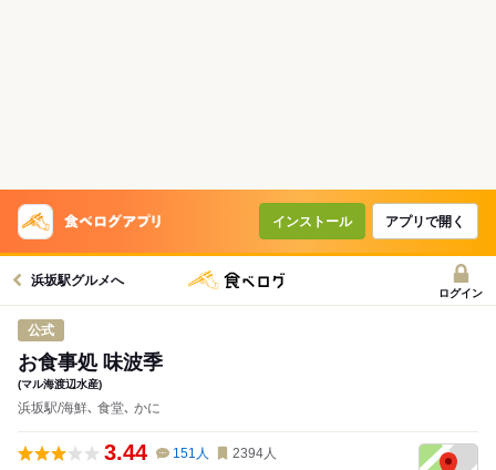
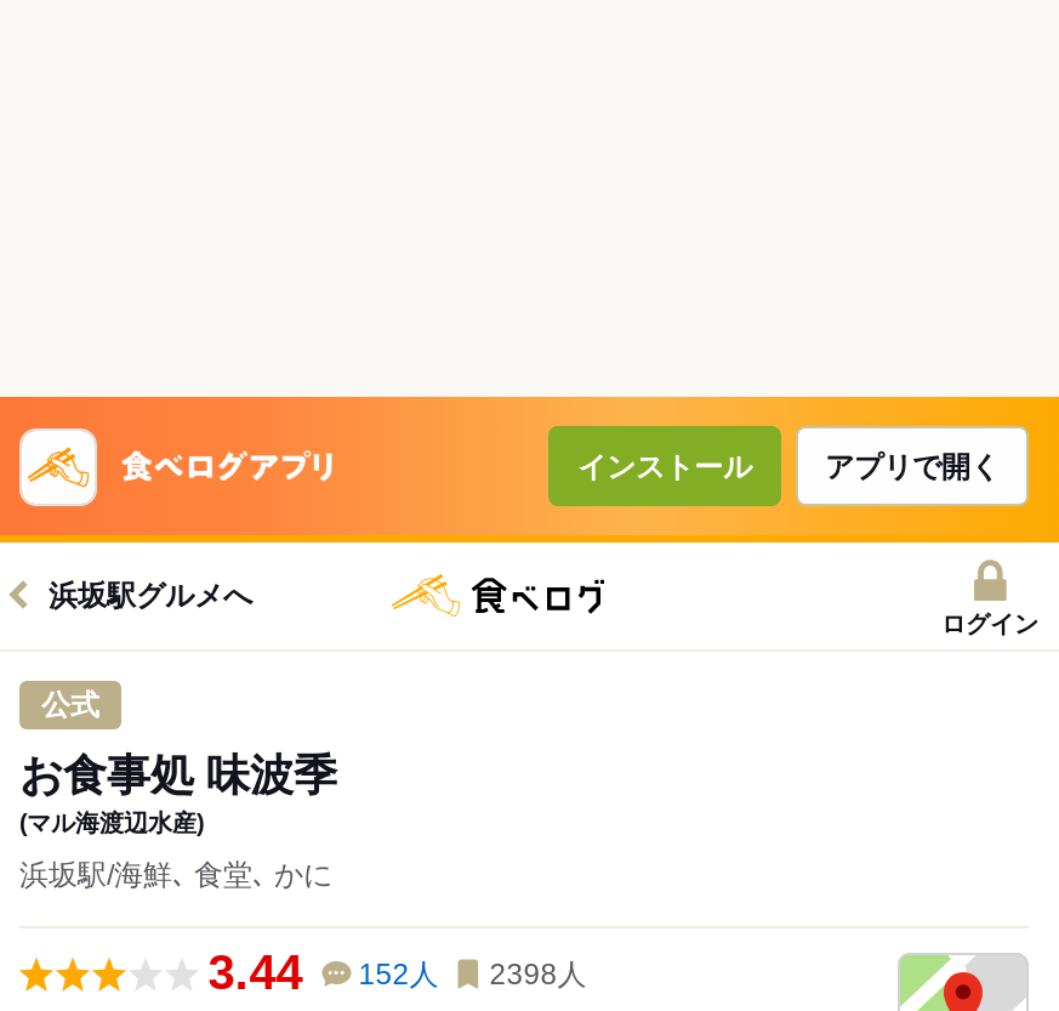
- 151人
+ 152人

- 2394人
+ 2398人
